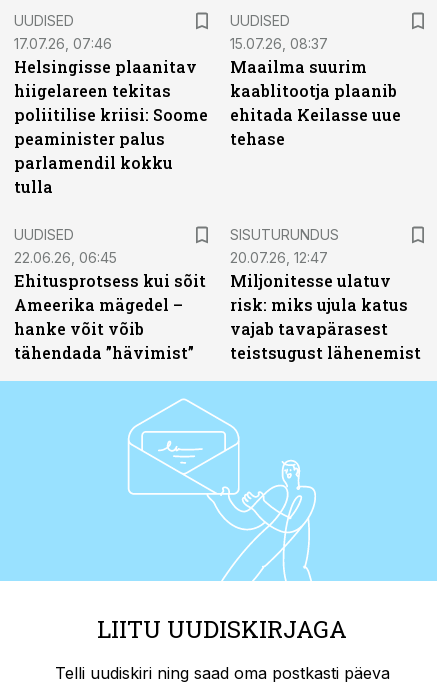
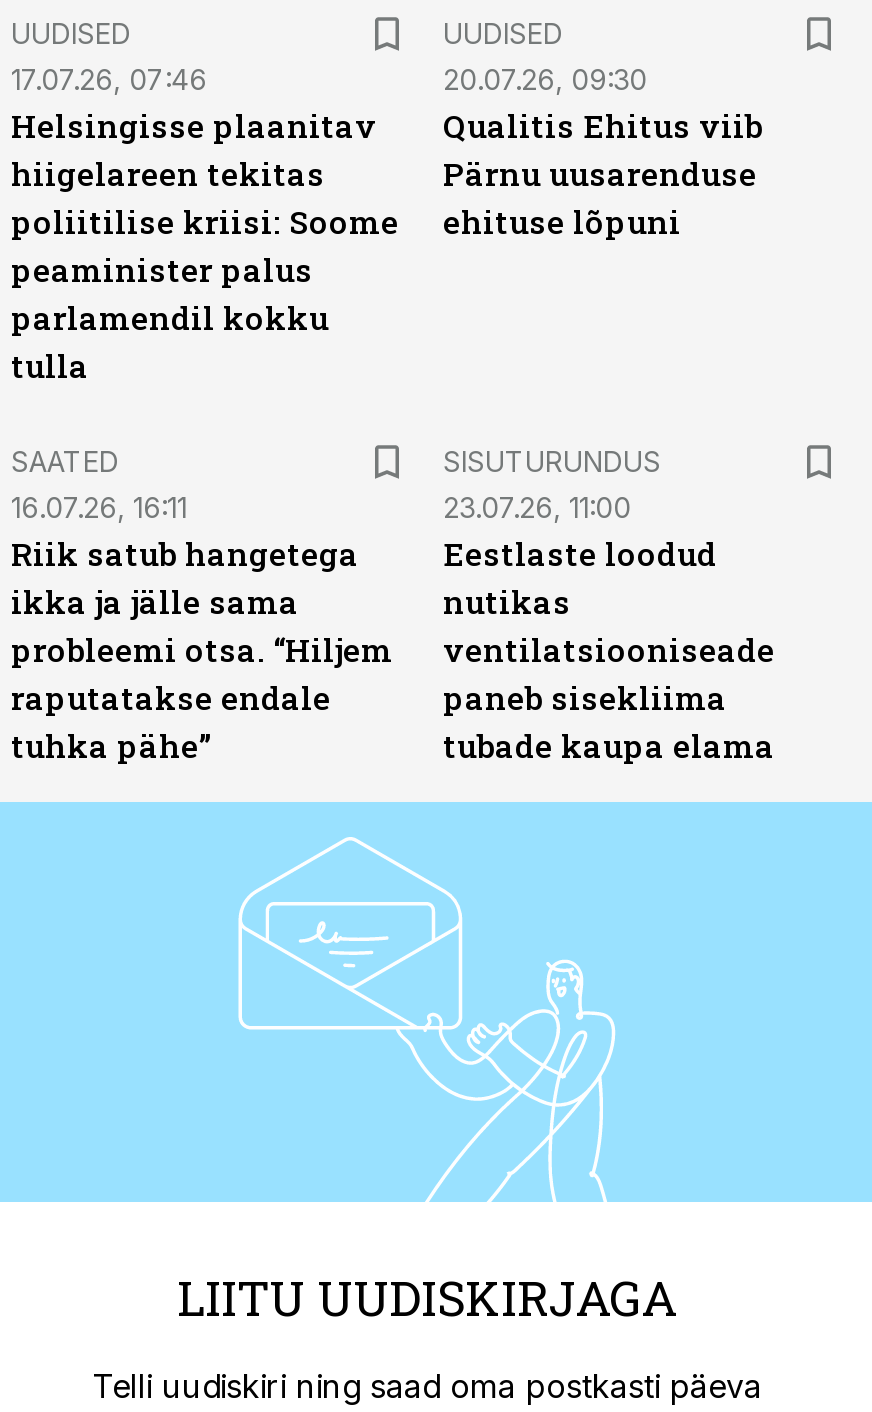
- 15.07.26, 08:37
- Maailma suurim
- kaablitootja plaanib
- ehitada Keilasse uue
- tehase
+ 20.07.26, 09:30
+ Qualitis Ehitus viib
+ Pärnu uusarenduse
+ ehituse lõpuni

- UUDISED
- 22.06.26, 06:45
- Ehitusprotsess kui sõit
- Ameerika mägedel –
- hanke võit võib
- tähendada ”hävimist”
+ SAATED
+ 16.07.26, 16:11
+ Riik satub hangetega
+ ikka ja jälle sama
+ probleemi otsa. “Hiljem
+ raputatakse endale
+ tuhka pähe”

- 20.07.26, 12:47
- Miljonitesse ulatuv
- risk: miks ujula katus
- vajab tavapärasest
- teistsugust lähenemist
+ 23.07.26, 11:00
+ Eestlaste loodud
+ nutikas
+ ventilatsiooniseade
+ paneb sisekliima
+ tubade kaupa elama
